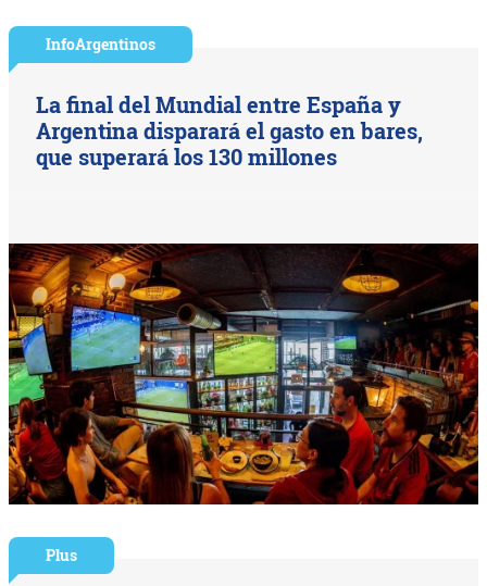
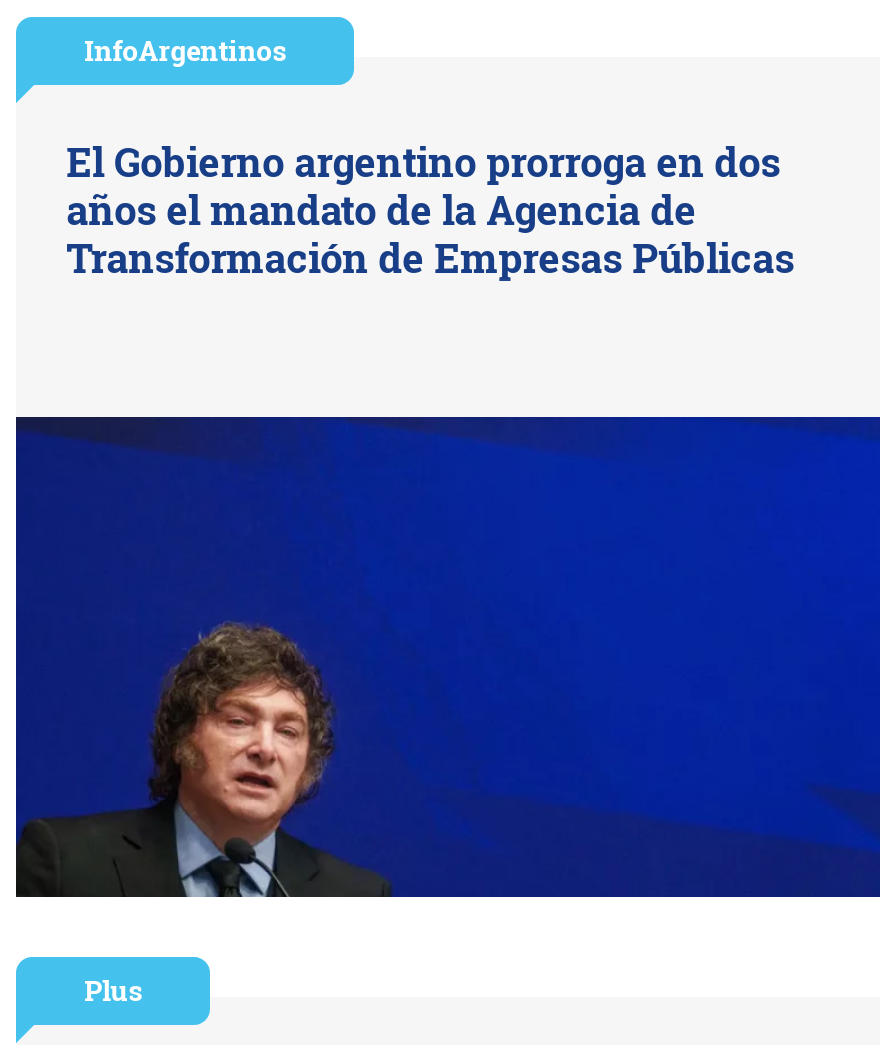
- La final del Mundial entre España y
- Argentina disparará el gasto en bares,
- que superará los 130 millones
+ El Gobierno argentino prorroga en dos
+ años el mandato de la Agencia de
+ Transformación de Empresas Públicas

- [image]
+ [image]
